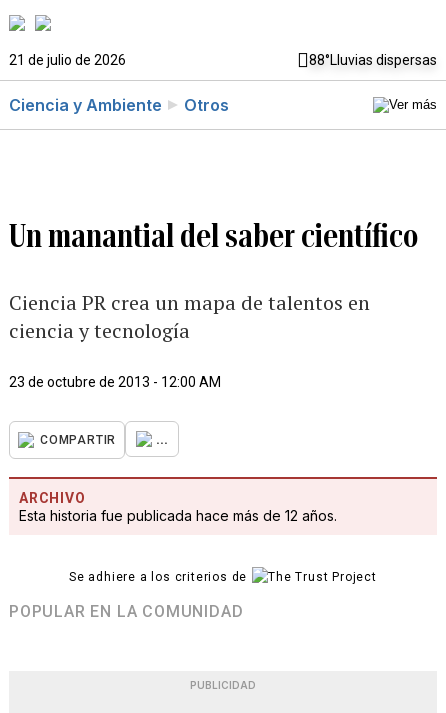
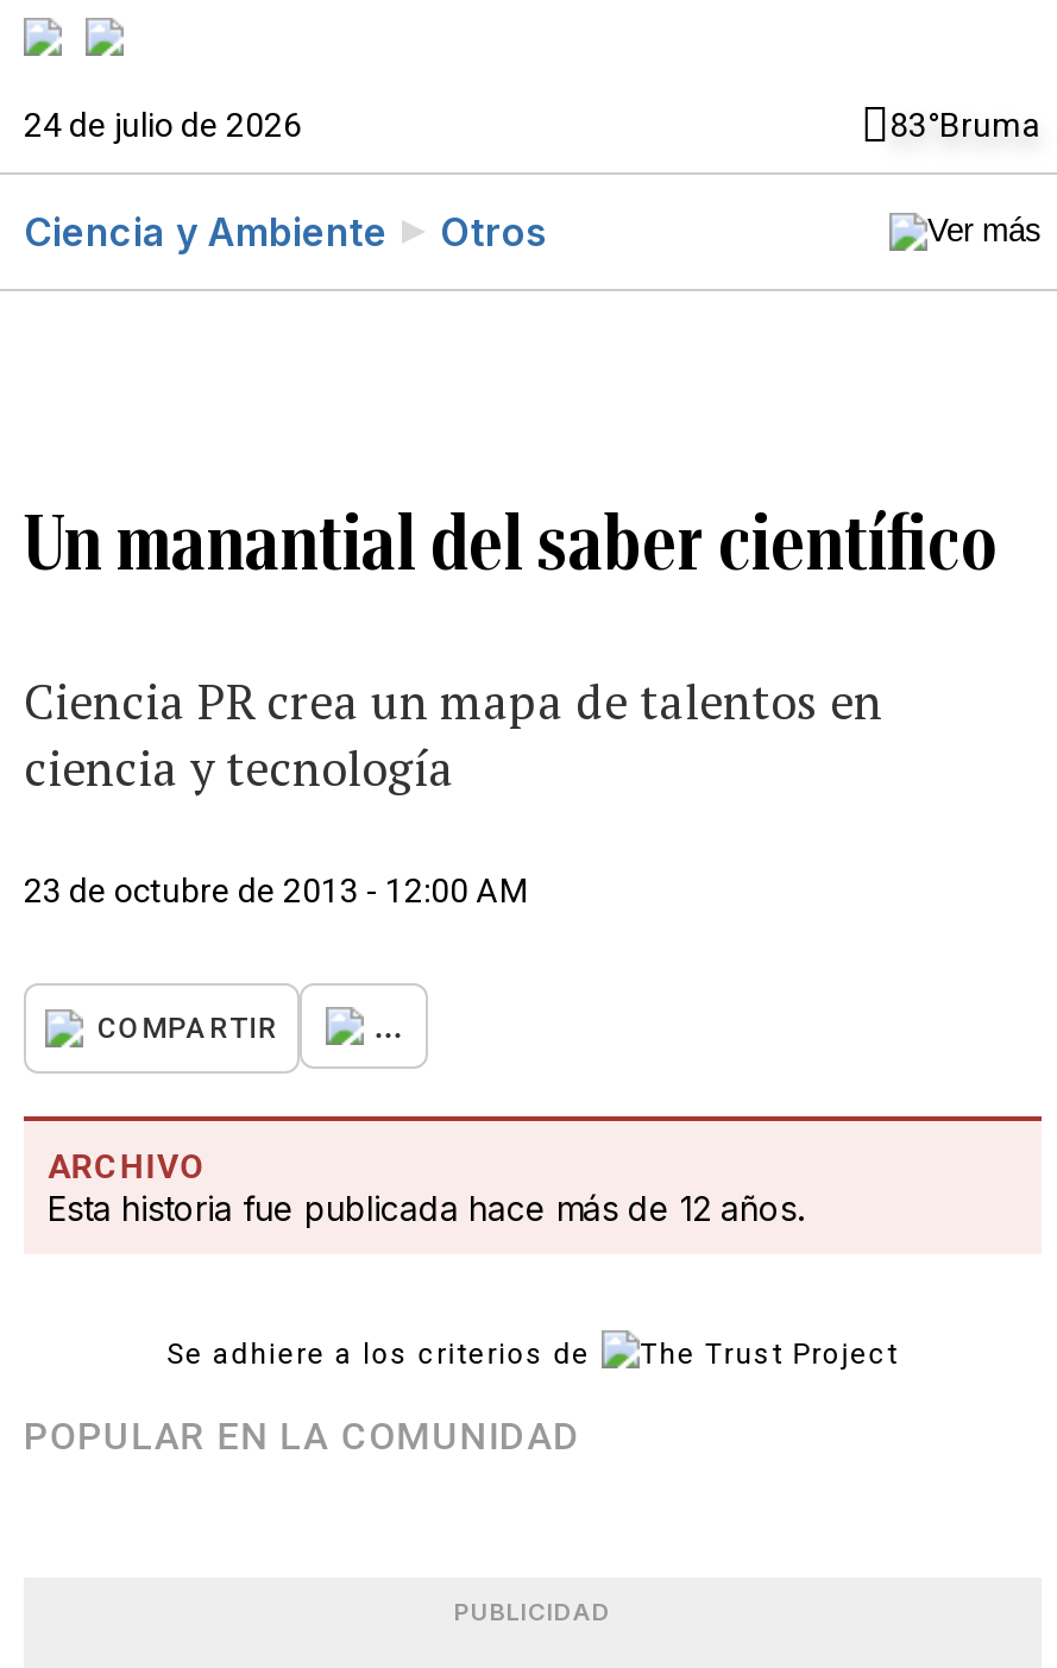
- 21 de julio de 2026
- 88°Lluvias dispersas
+ 24 de julio de 2026
+ 83°Bruma
